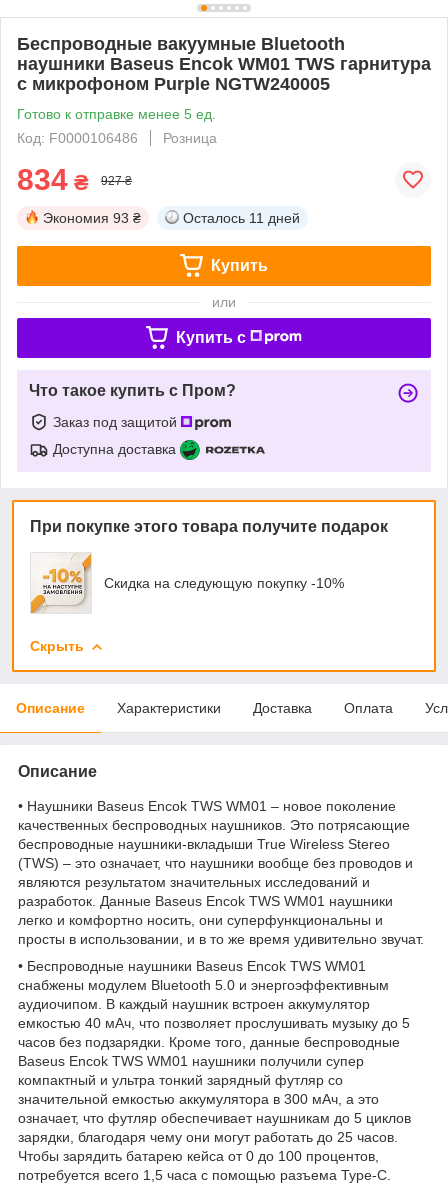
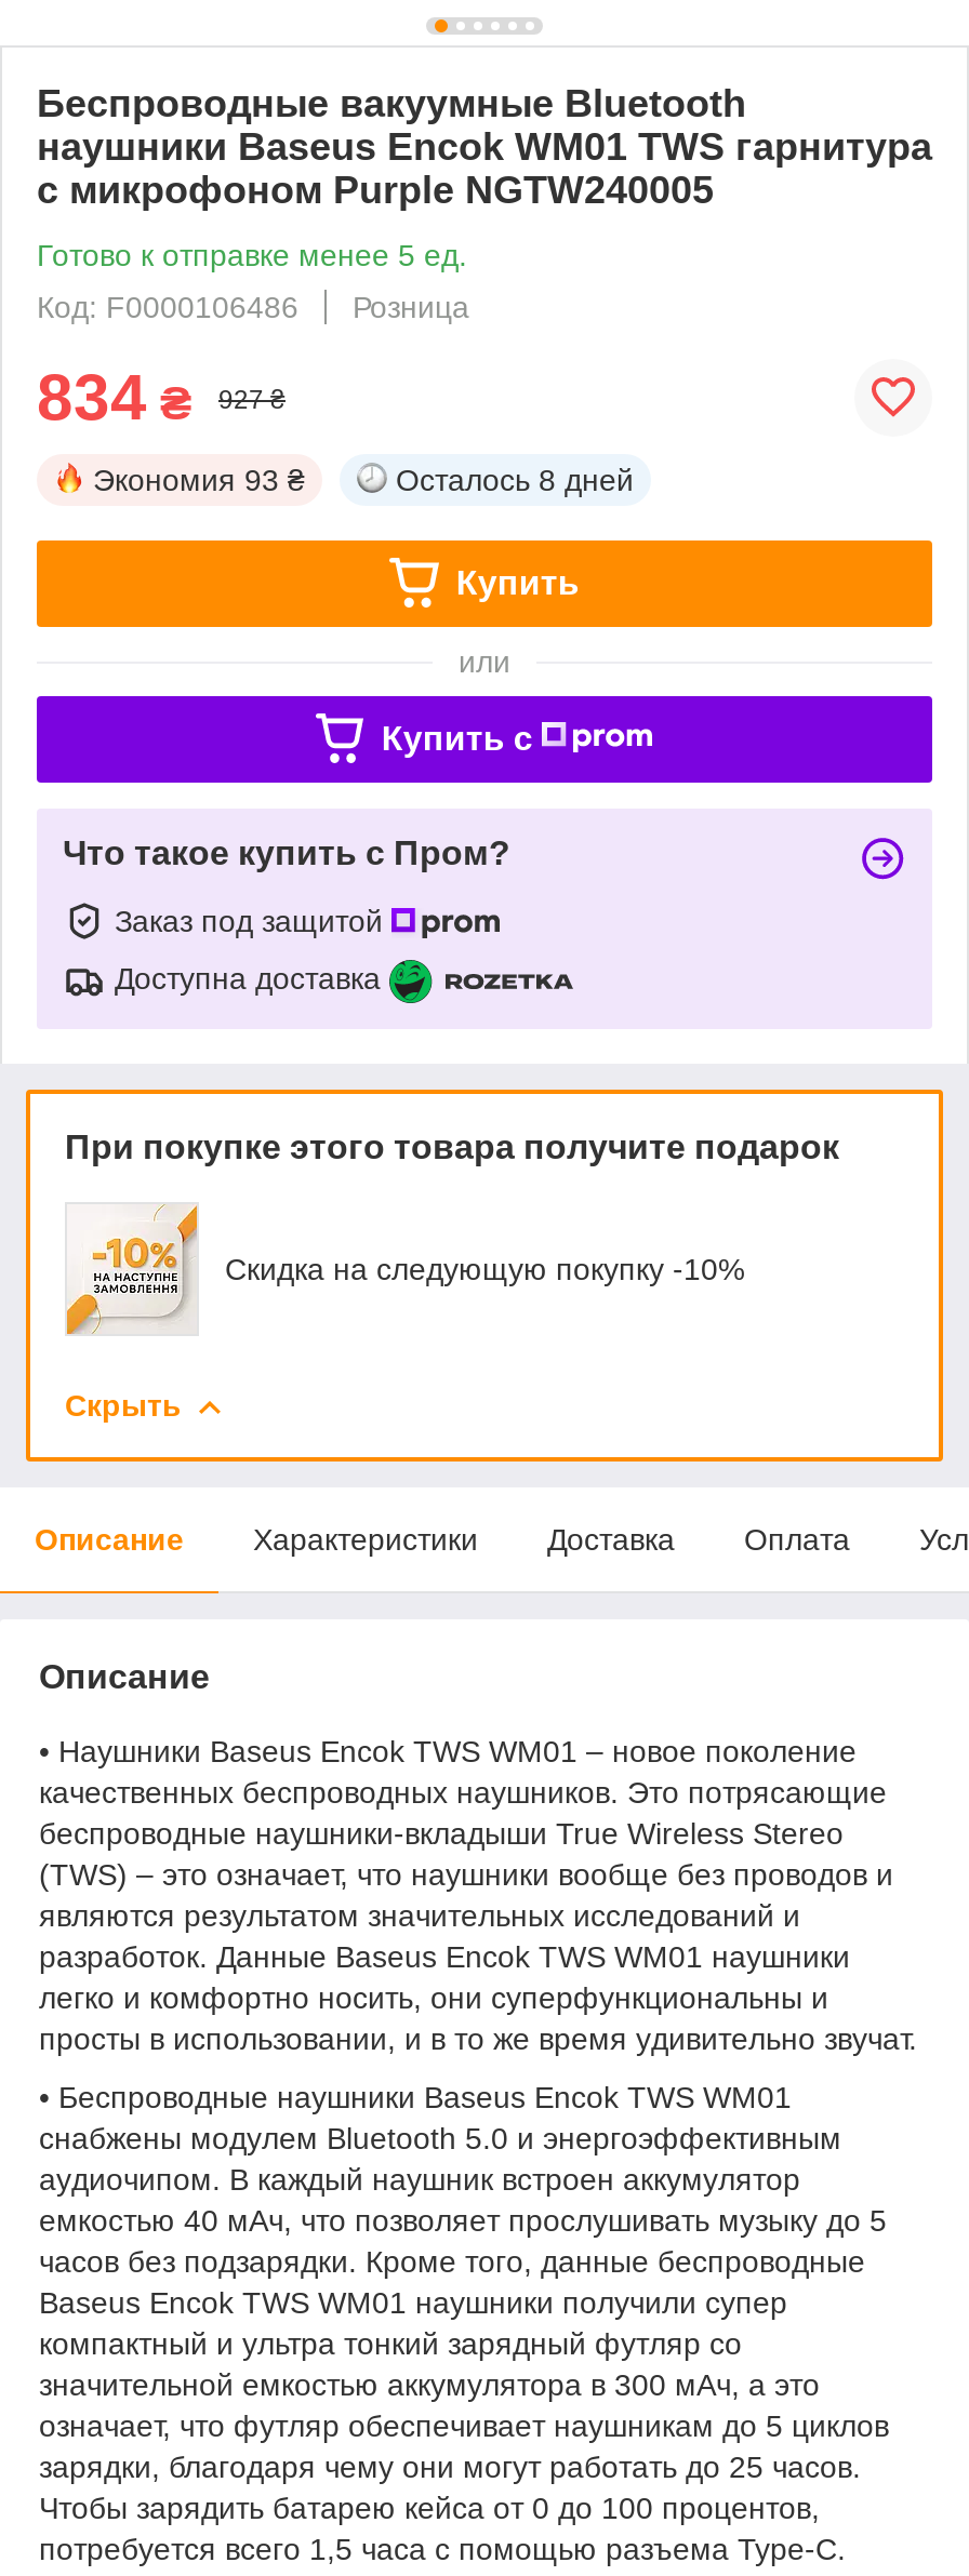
- Осталось 11 дней
+ Осталось 8 дней
